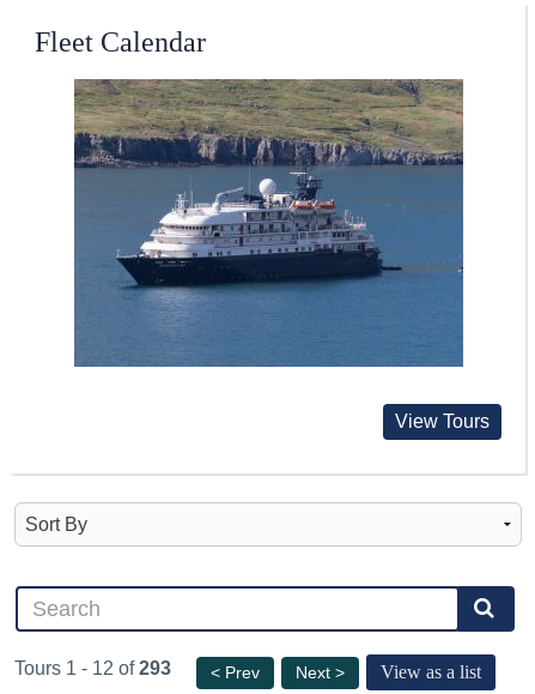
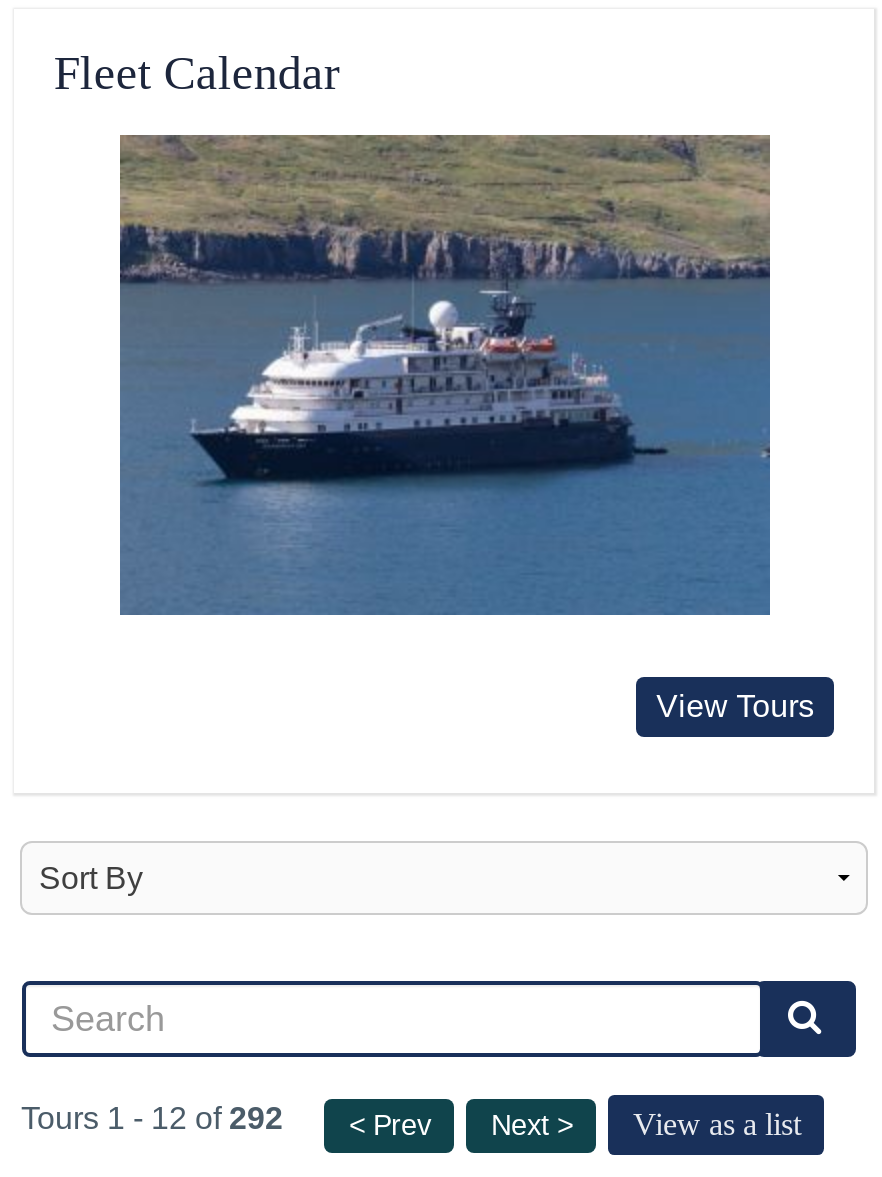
- Tours 1 - 12 of 293
+ Tours 1 - 12 of 292
